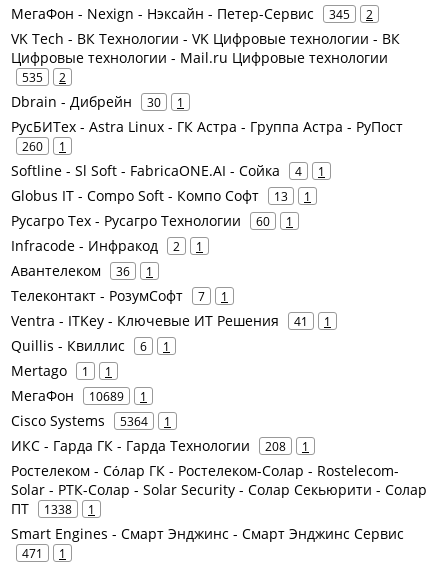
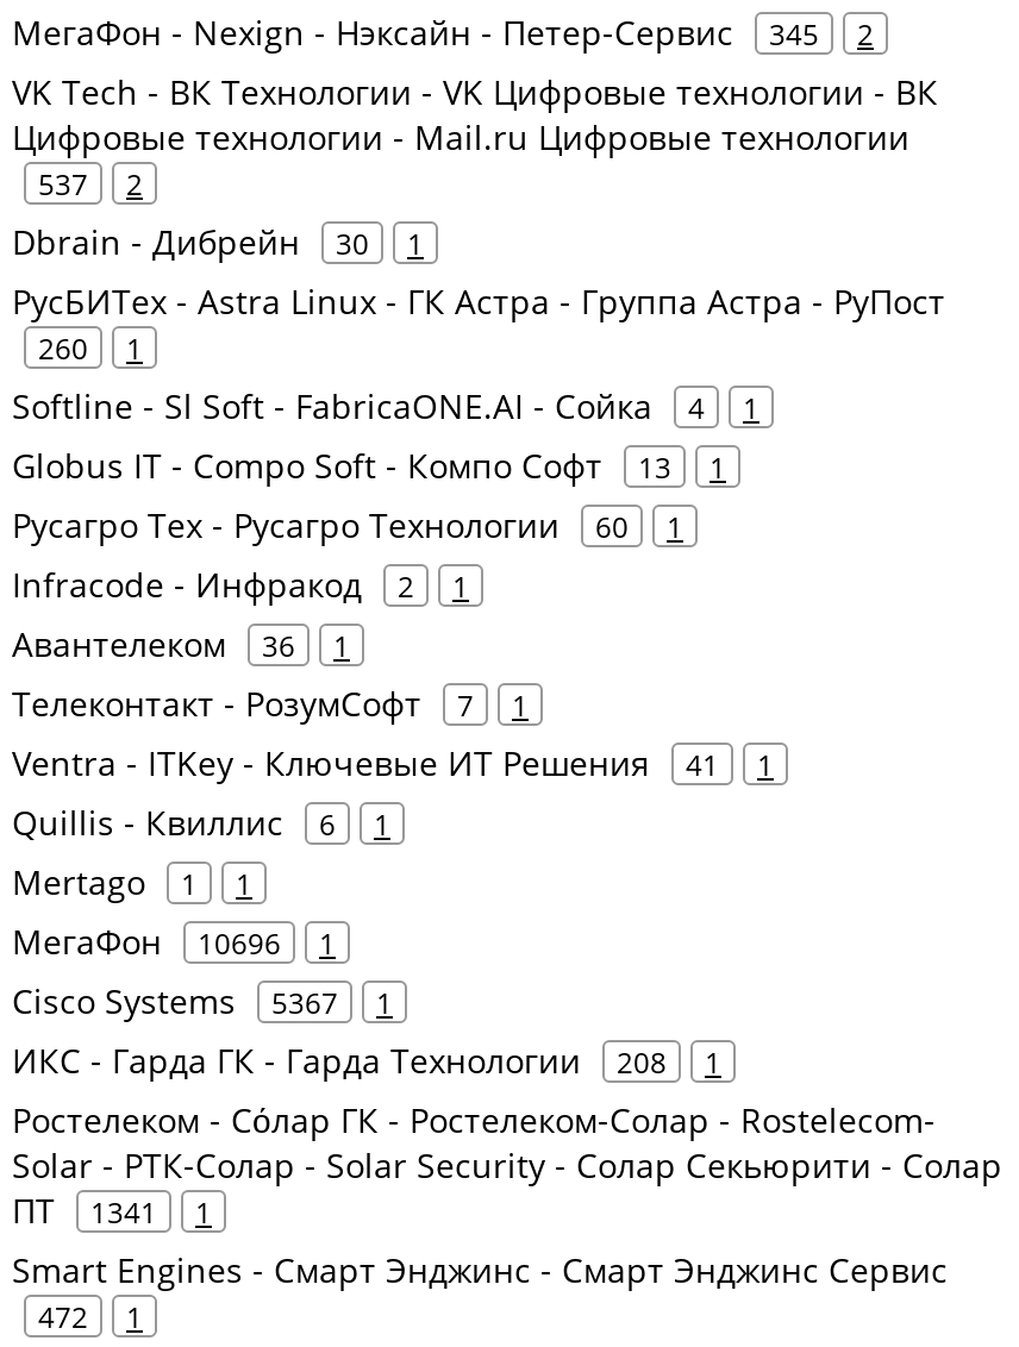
- 535 2
+ 537 2

- МегаФон 10689 1
+ МегаФон 10696 1

- Cisco Systems 5364 1
+ Cisco Systems 5367 1

- ПТ 1338 1
+ ПТ 1341 1

- 471 1
+ 472 1
